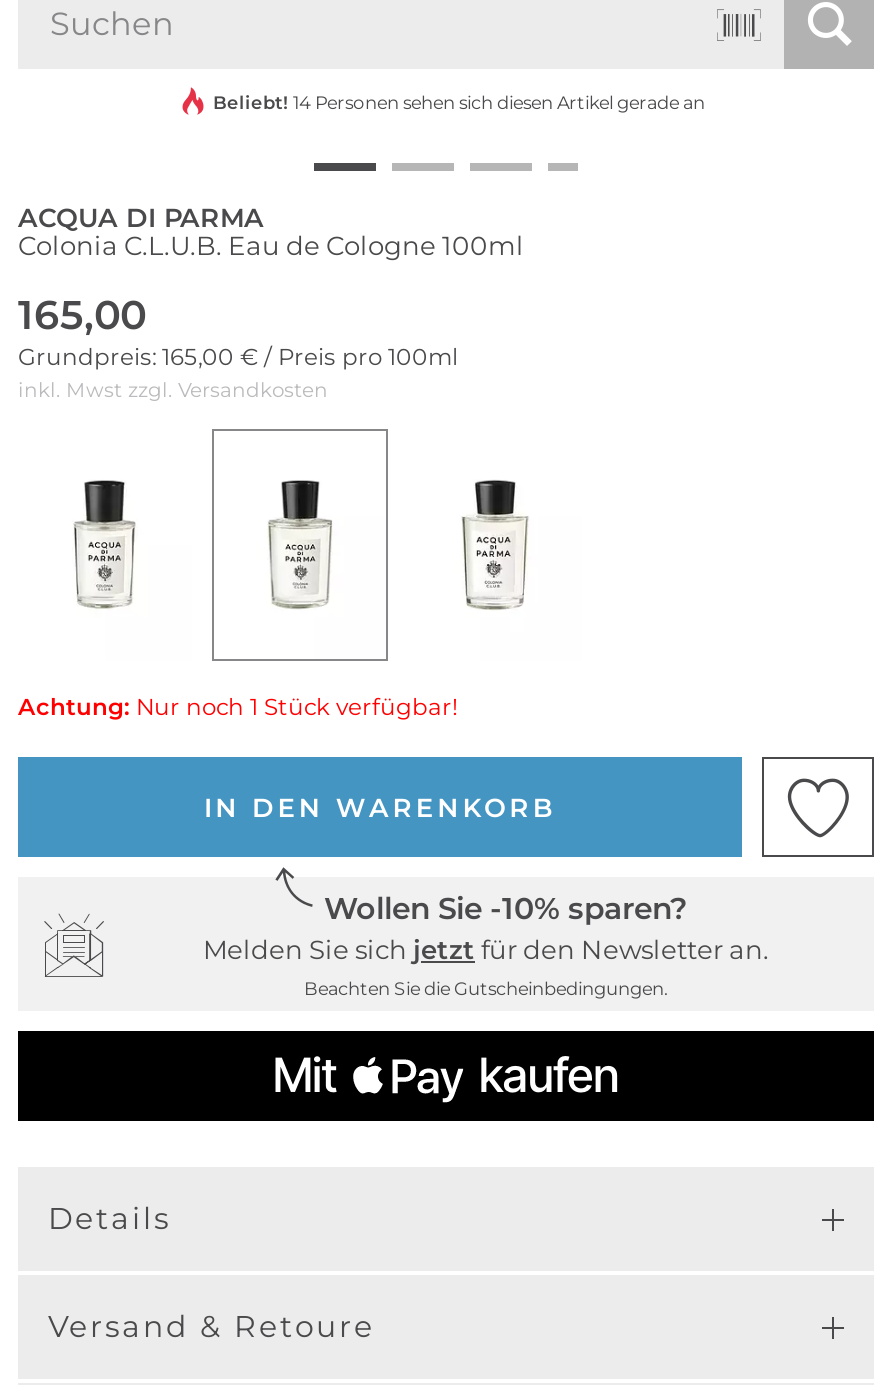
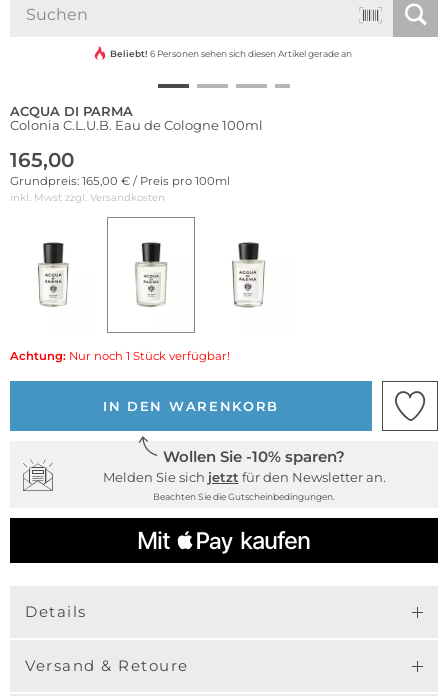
- Beliebt! 14 Personen sehen sich diesen Artikel gerade an
+ Beliebt! 6 Personen sehen sich diesen Artikel gerade an
